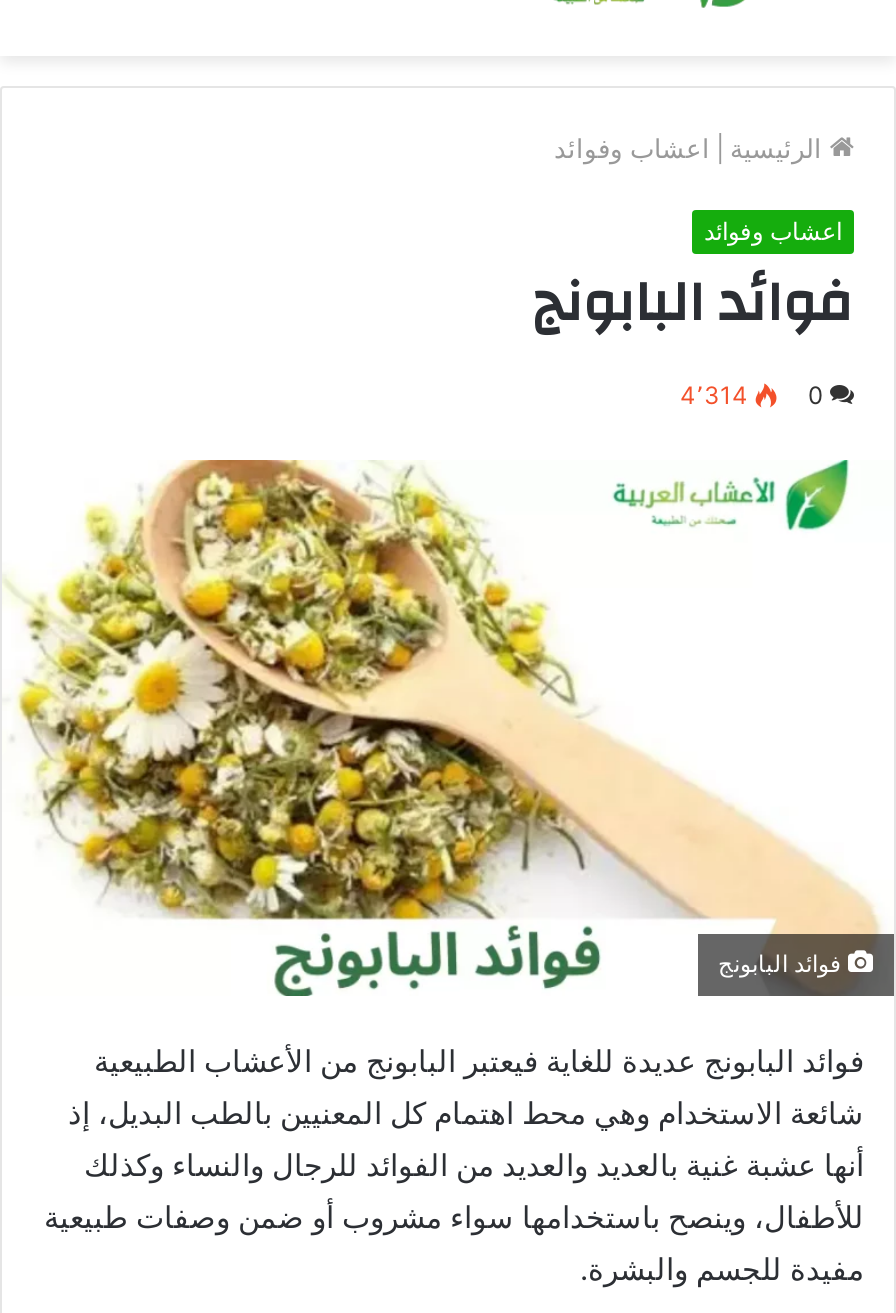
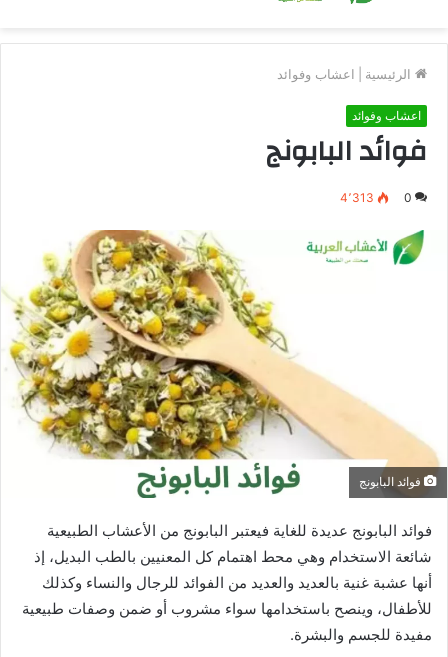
- 4٬314 0
+ 4٬313 0
